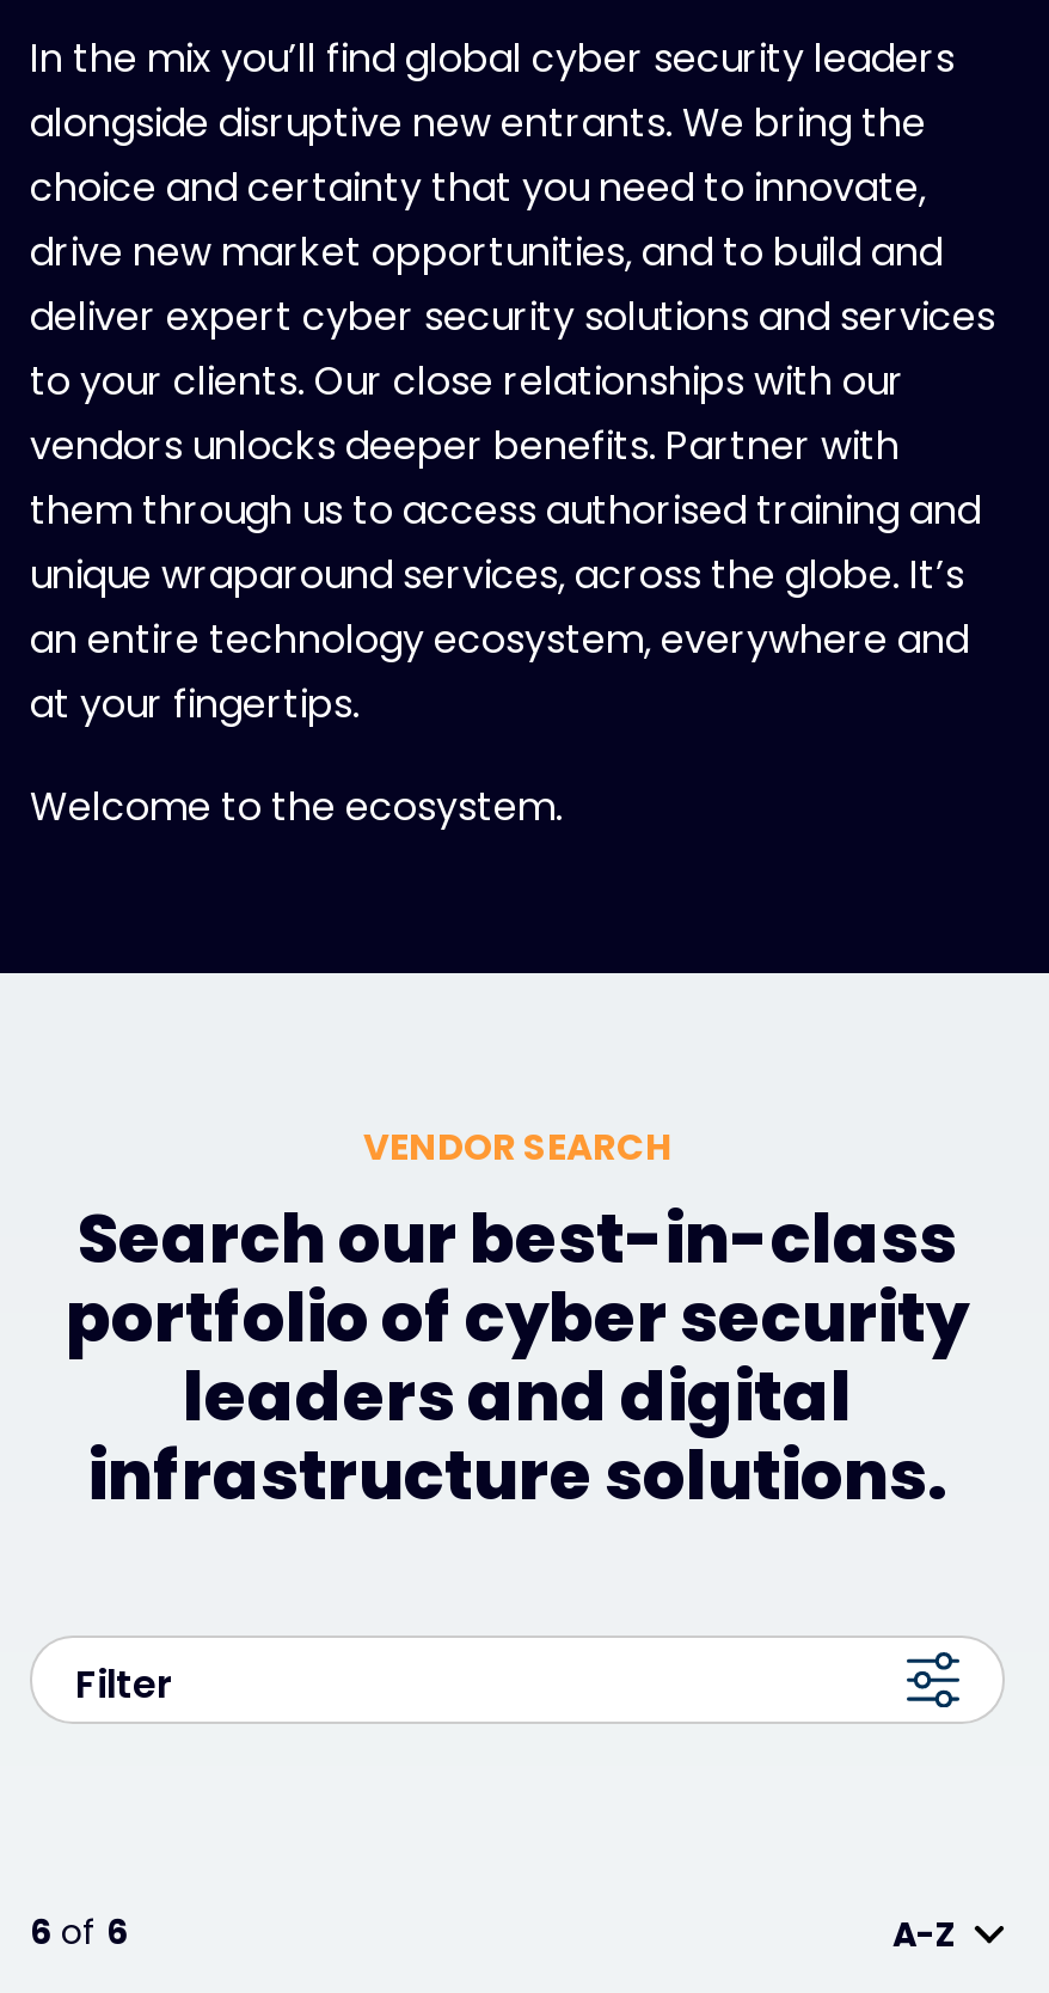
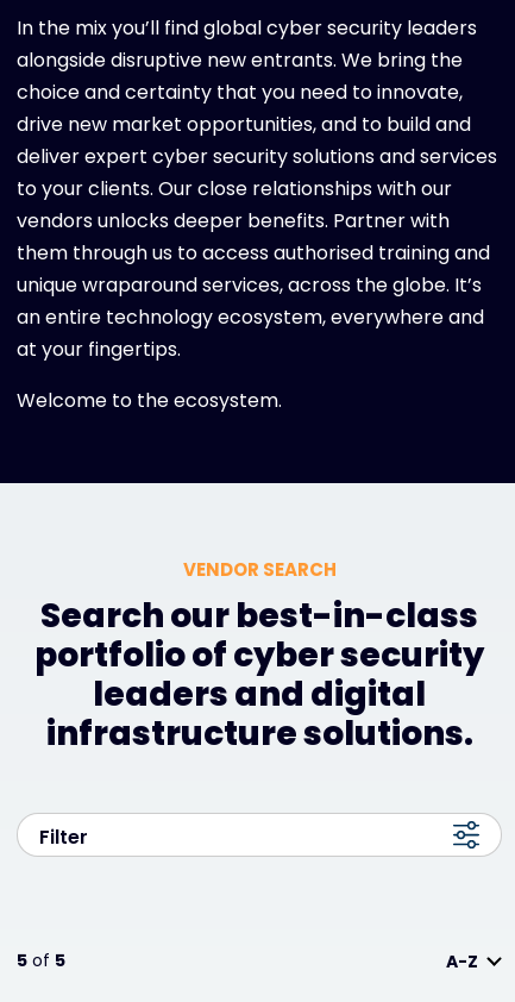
- 6 of 6
+ 5 of 5
